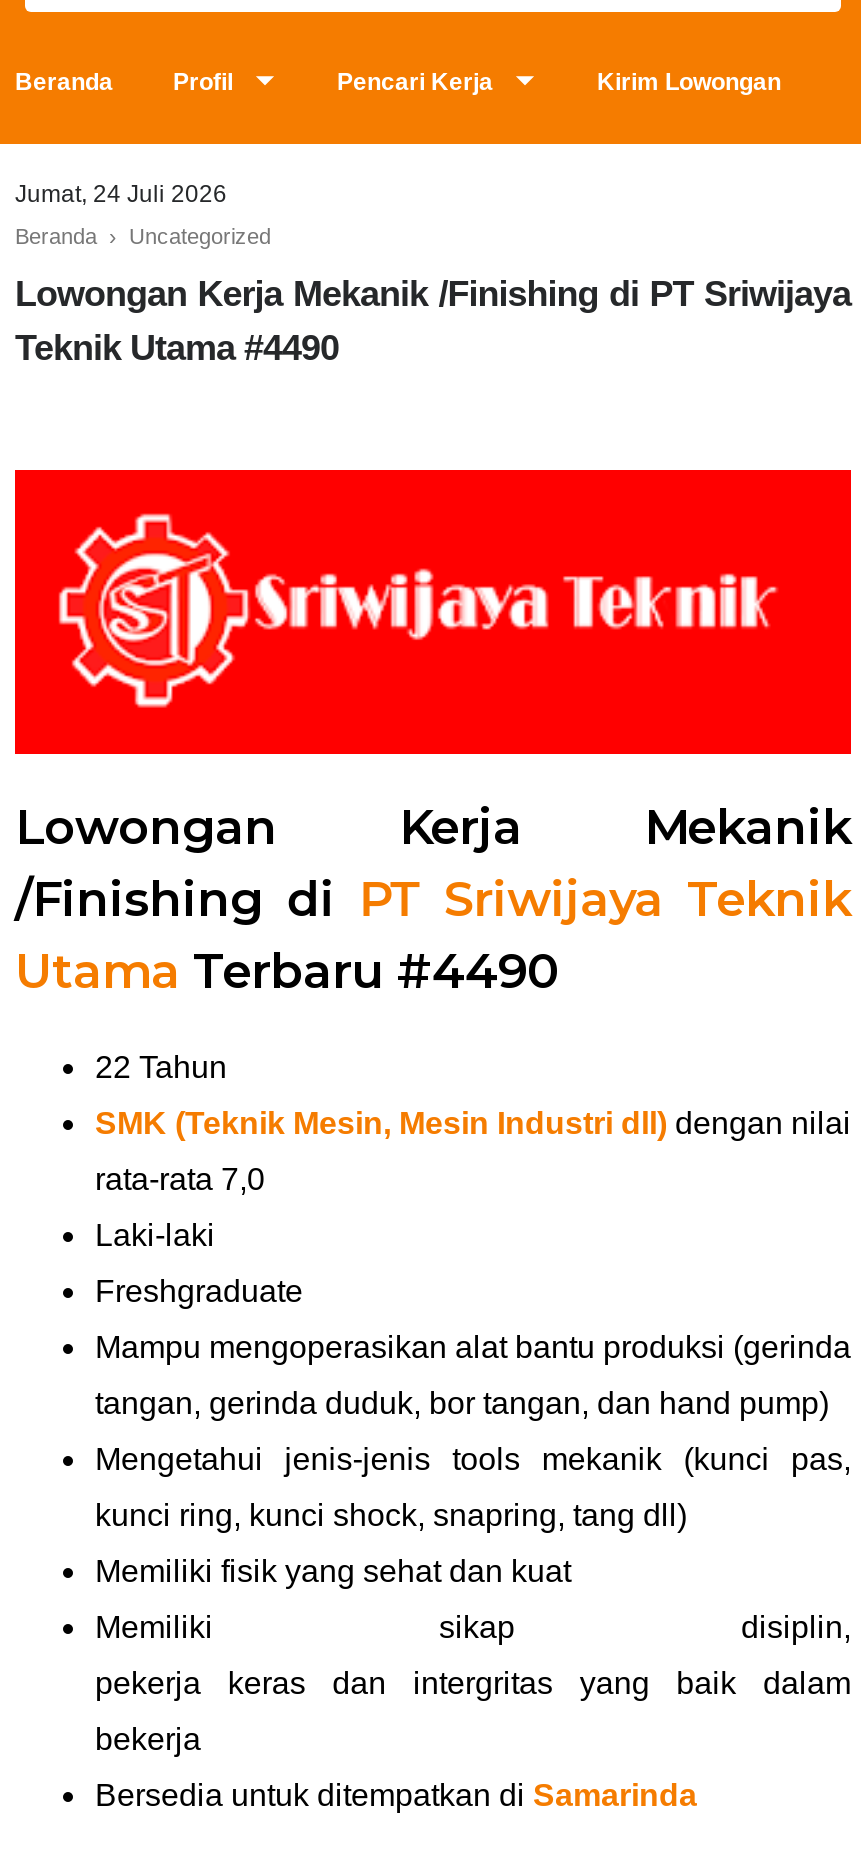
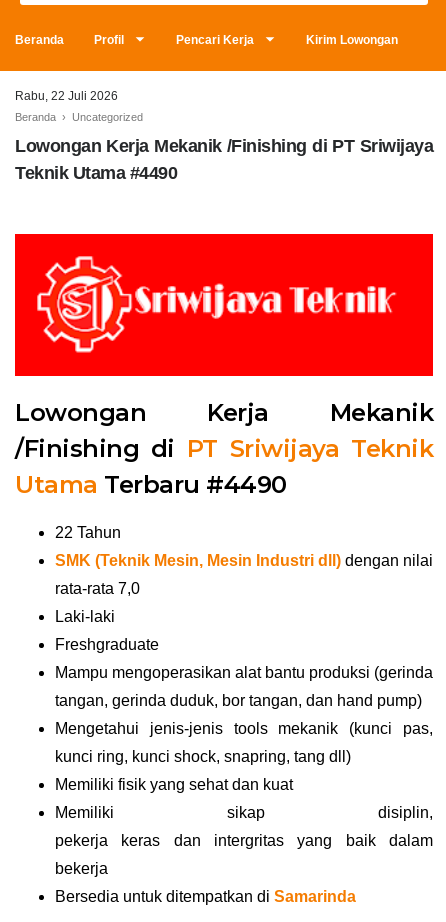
- Jumat, 24 Juli 2026
+ Rabu, 22 Juli 2026
